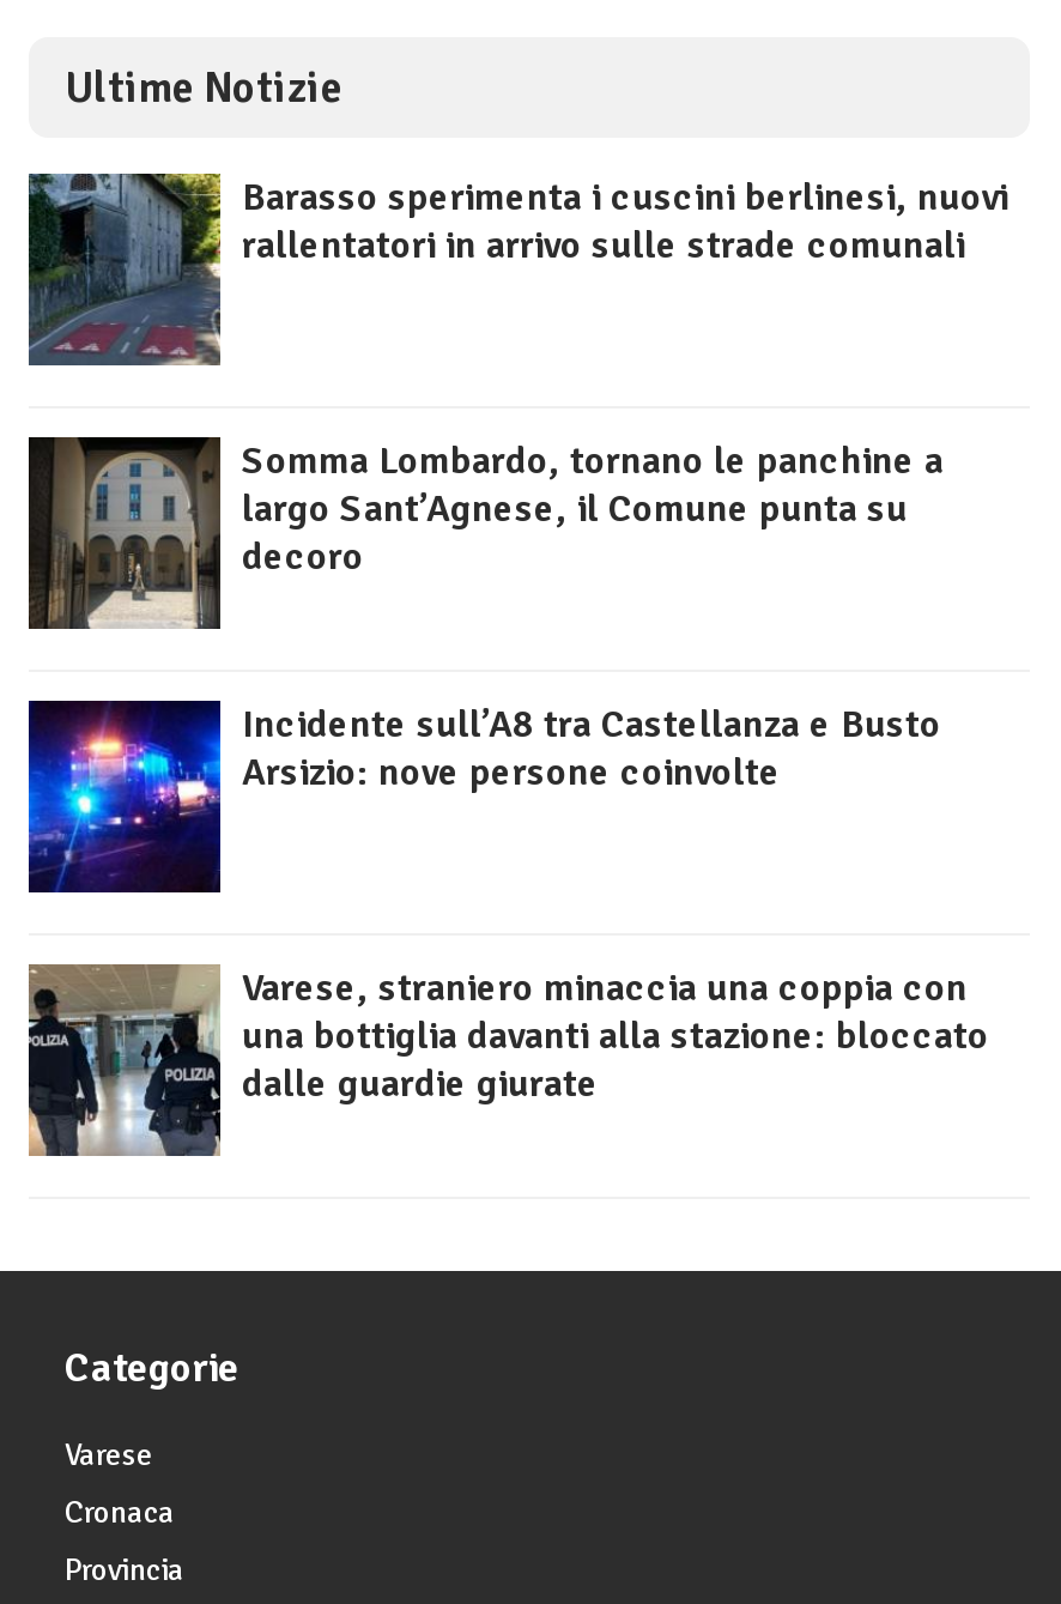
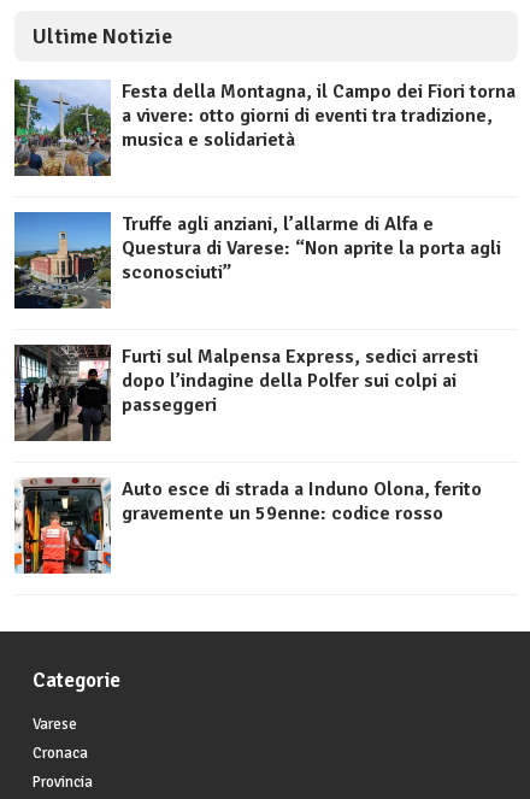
- [image]
- Barasso sperimenta i cuscini berlinesi, nuovi
- rallentatori in arrivo sulle strade comunali
+ [image]
+ Festa della Montagna, il Campo dei Fiori torna
+ a vivere: otto giorni di eventi tra tradizione,
+ musica e solidarietà

- [image]
- Somma Lombardo, tornano le panchine a
- largo Sant’Agnese, il Comune punta su
- decoro
+ [image]
+ Truffe agli anziani, l’allarme di Alfa e
+ Questura di Varese: “Non aprite la porta agli
+ sconosciuti”

- [image]
- Incidente sull’A8 tra Castellanza e Busto
- Arsizio: nove persone coinvolte
+ [image]
+ Furti sul Malpensa Express, sedici arresti
+ dopo l’indagine della Polfer sui colpi ai
+ passeggeri

- [image]
- Varese, straniero minaccia una coppia con
- una bottiglia davanti alla stazione: bloccato
- dalle guardie giurate
+ [image]
+ Auto esce di strada a Induno Olona, ferito
+ gravemente un 59enne: codice rosso
